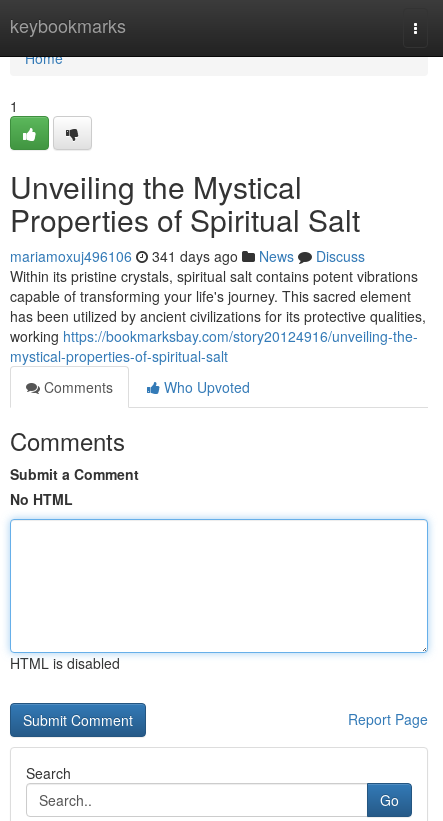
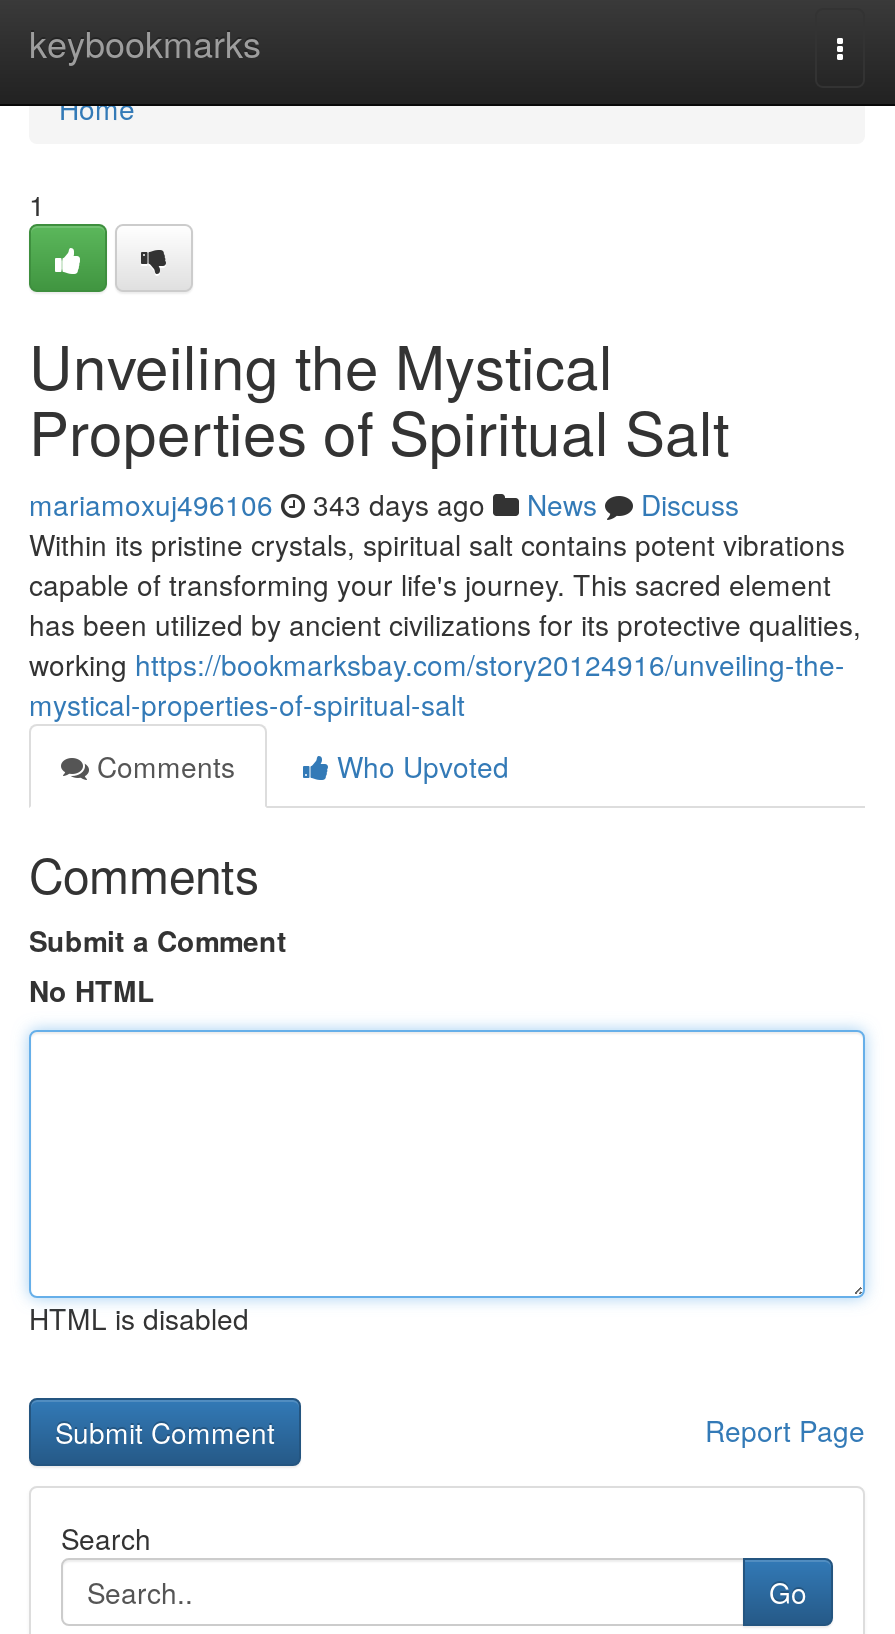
- mariamoxuj496106 341 days ago News Discuss
+ mariamoxuj496106 343 days ago News Discuss
